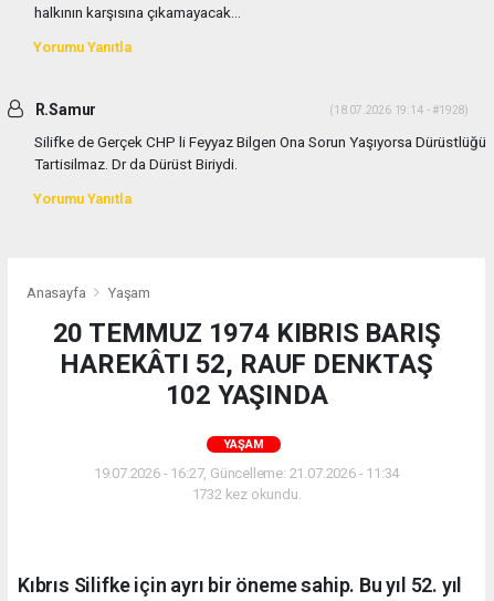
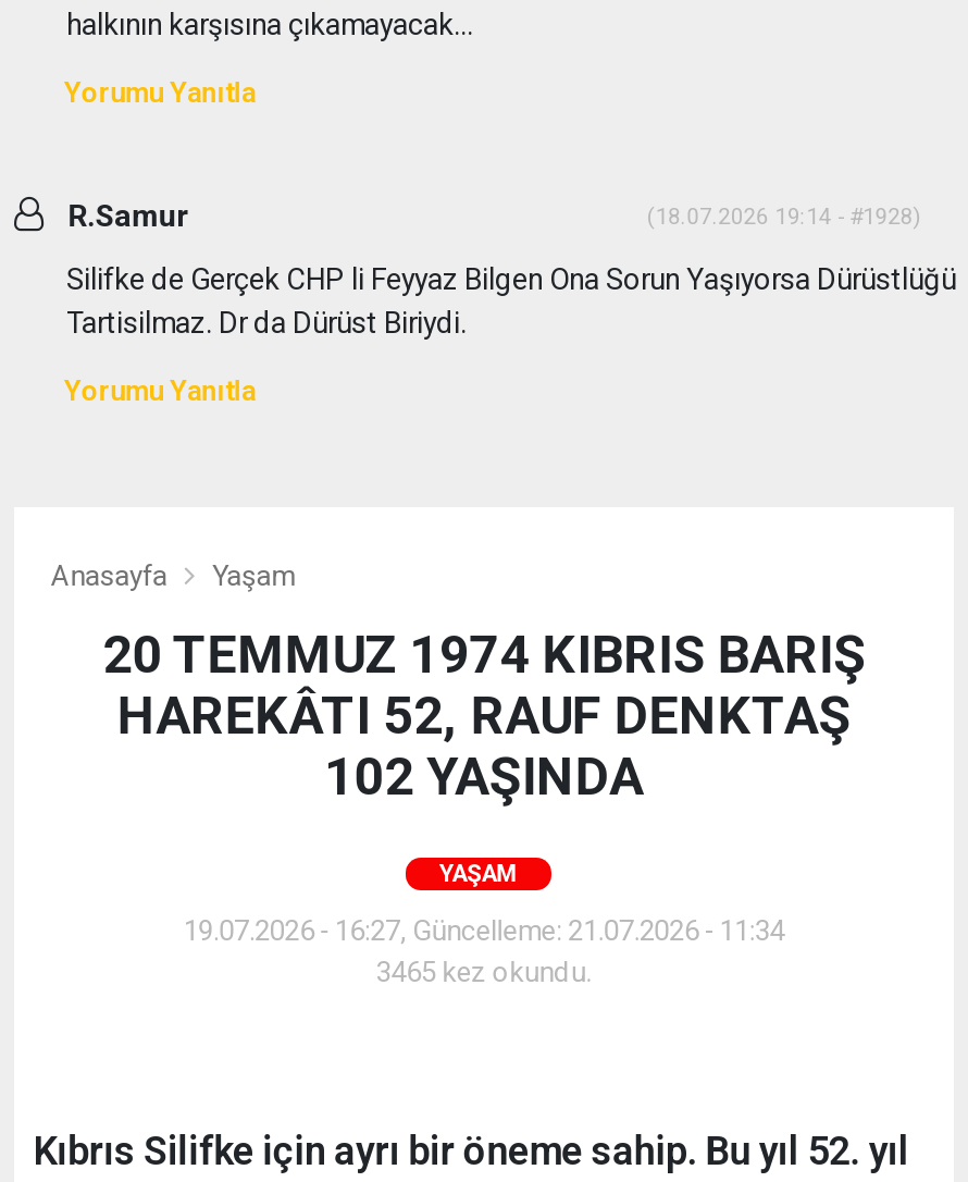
- 1732 kez okundu.
+ 3465 kez okundu.
